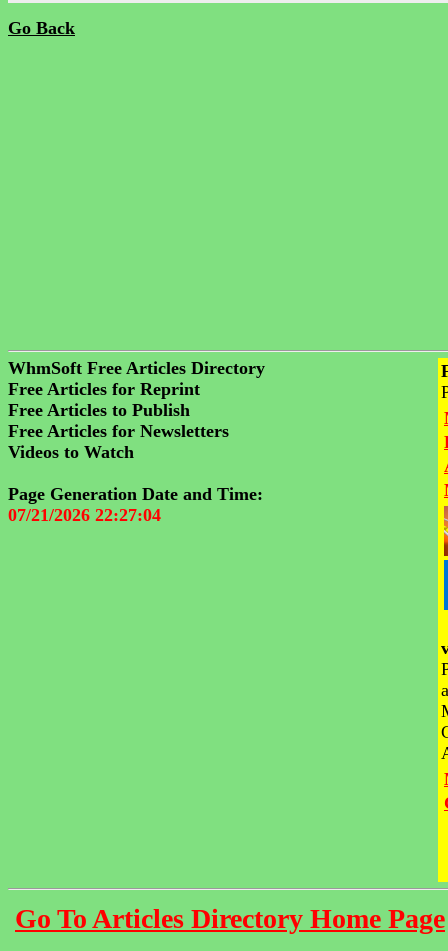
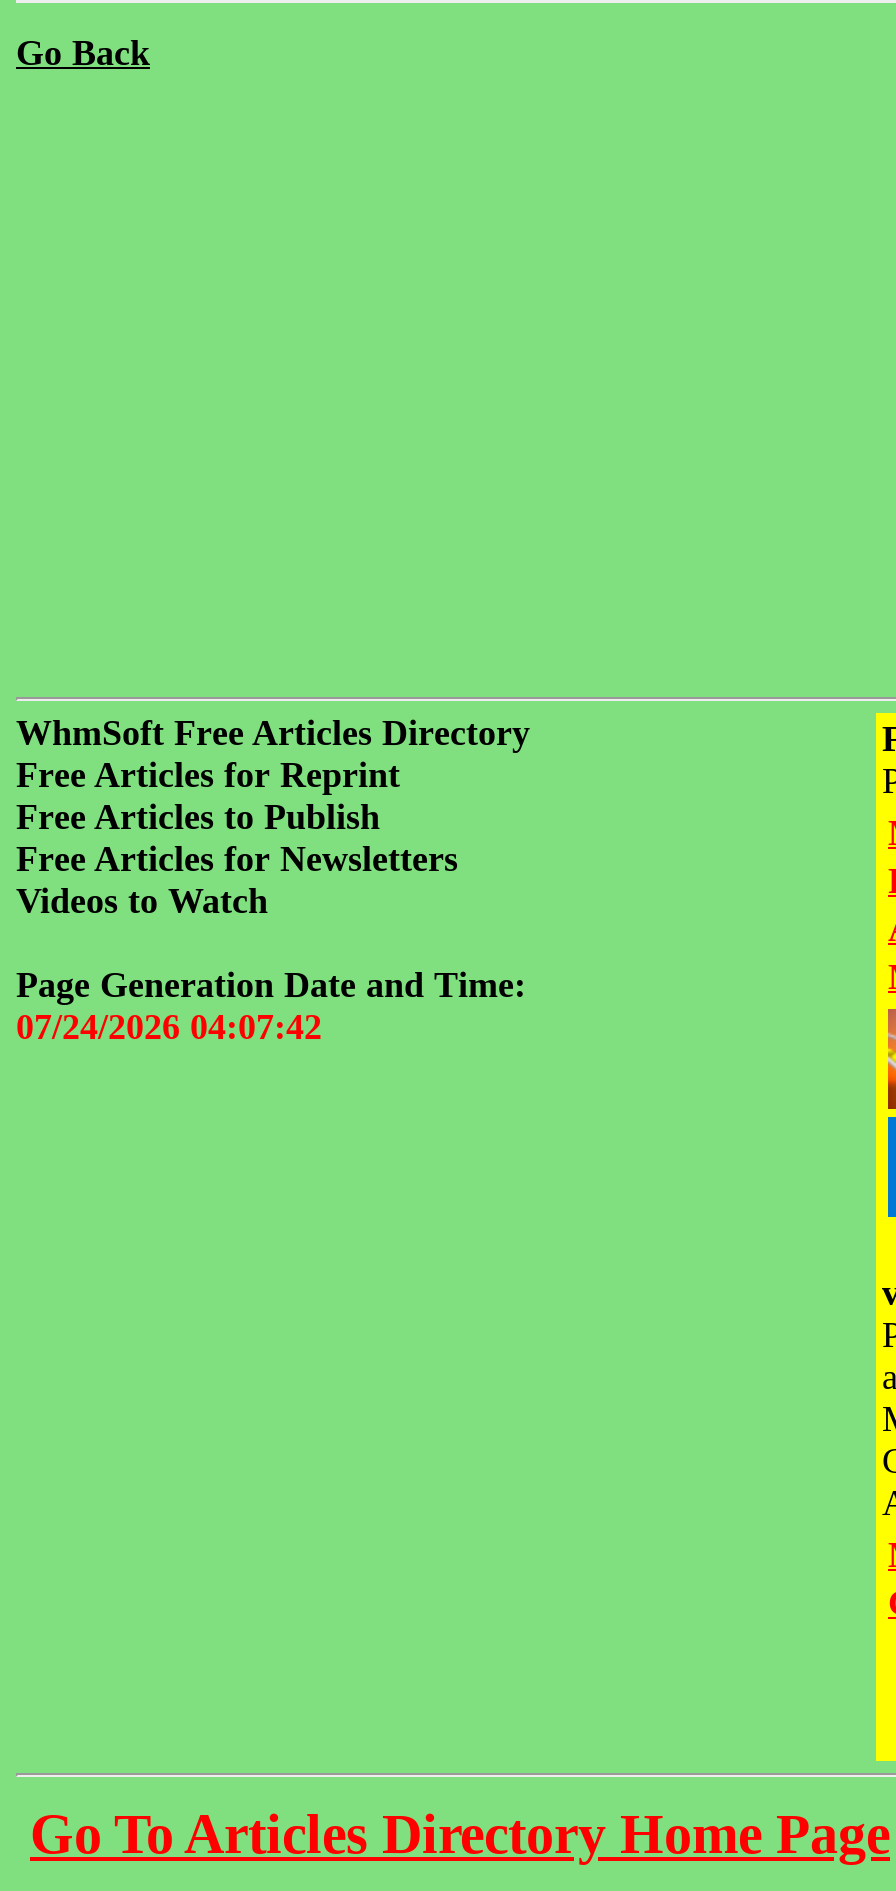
- 07/21/2026 22:27:04
+ 07/24/2026 04:07:42
